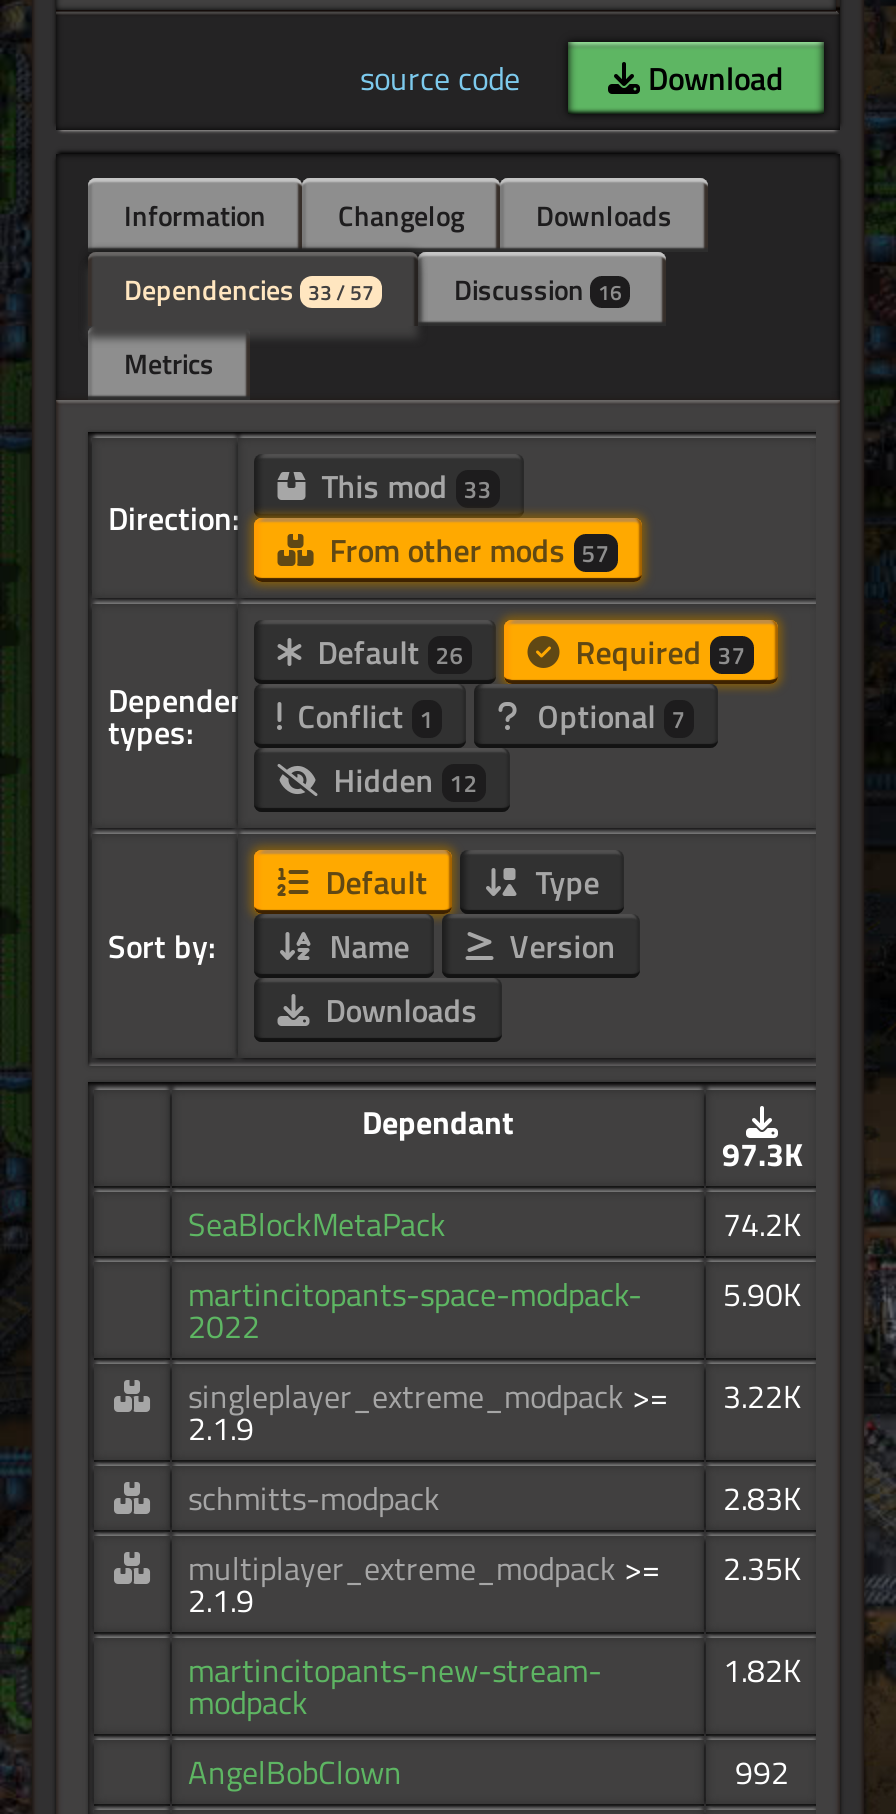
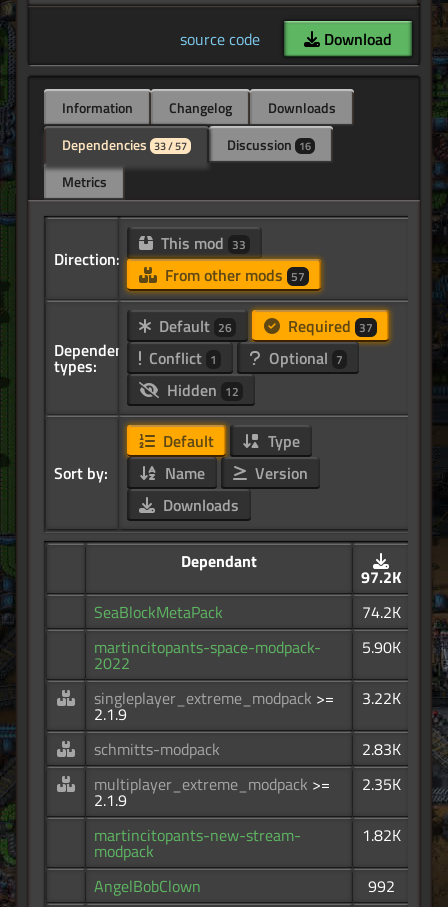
- 97.3K
+ 97.2K
